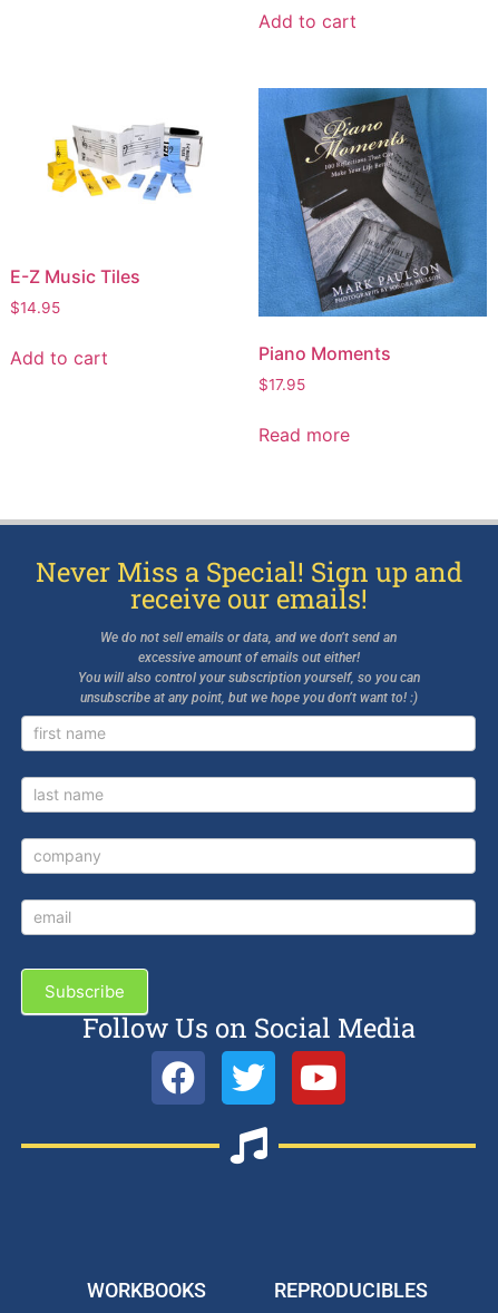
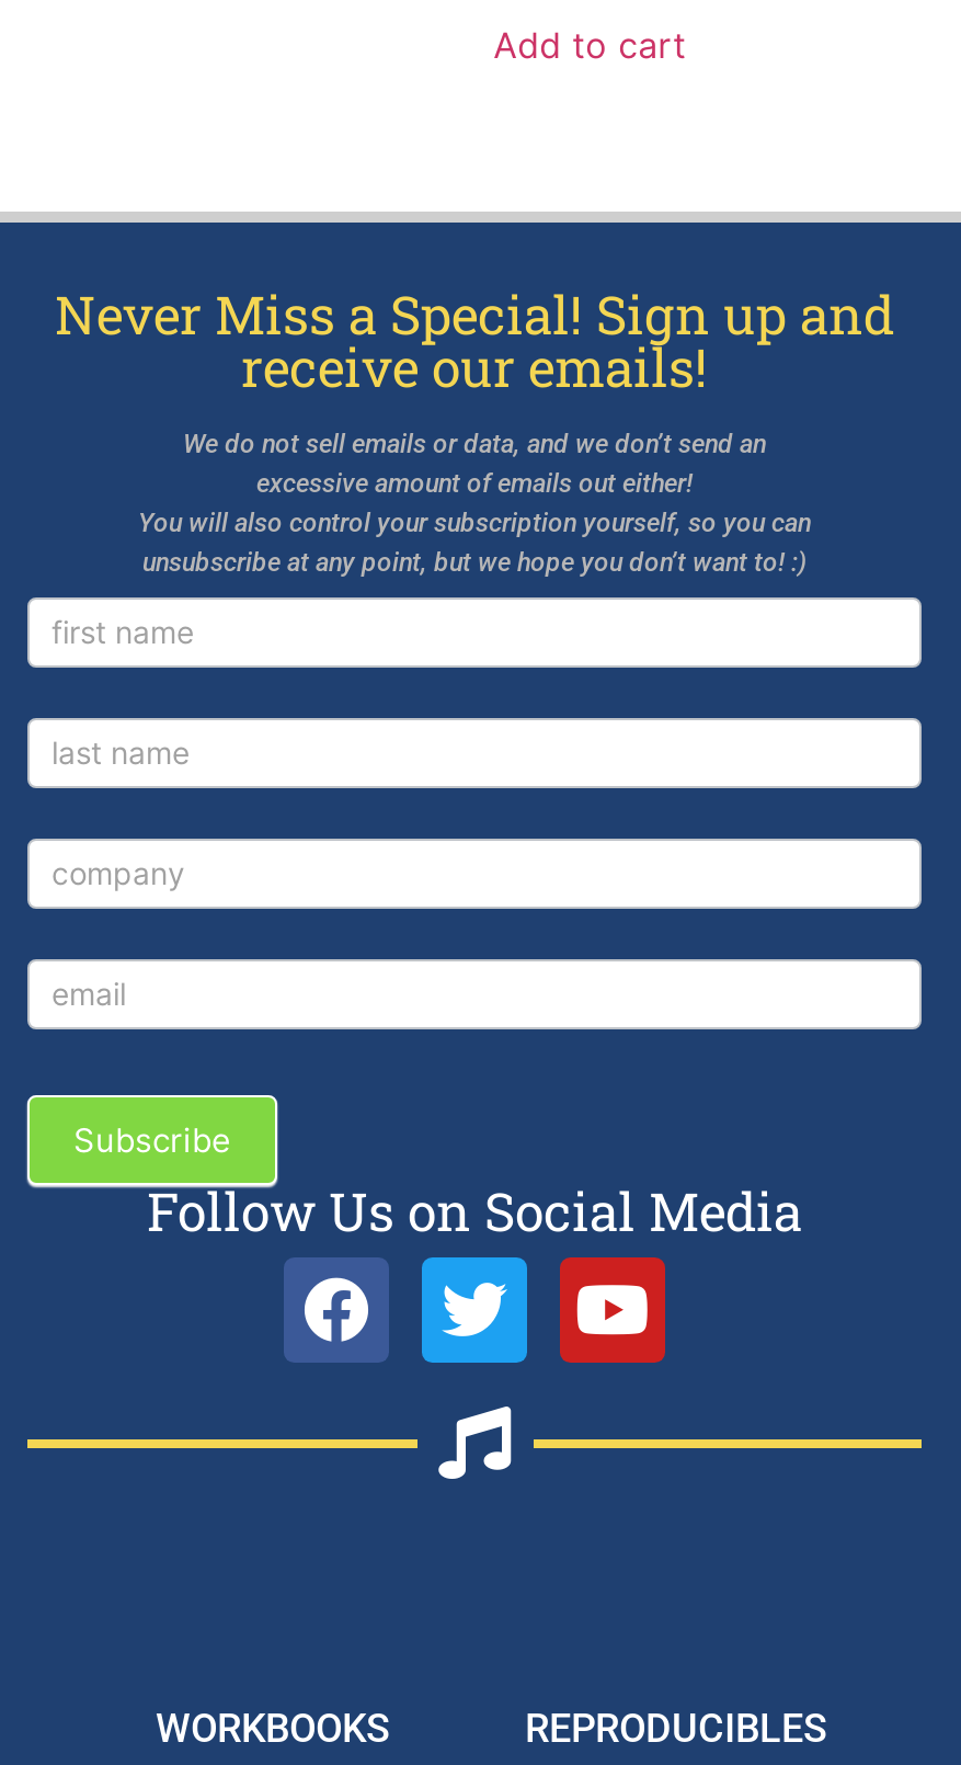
- [image]
- E-Z Music Tiles
- $14.95
- Add to cart
- Piano Moments
- $17.95
- Read more

- [image]
